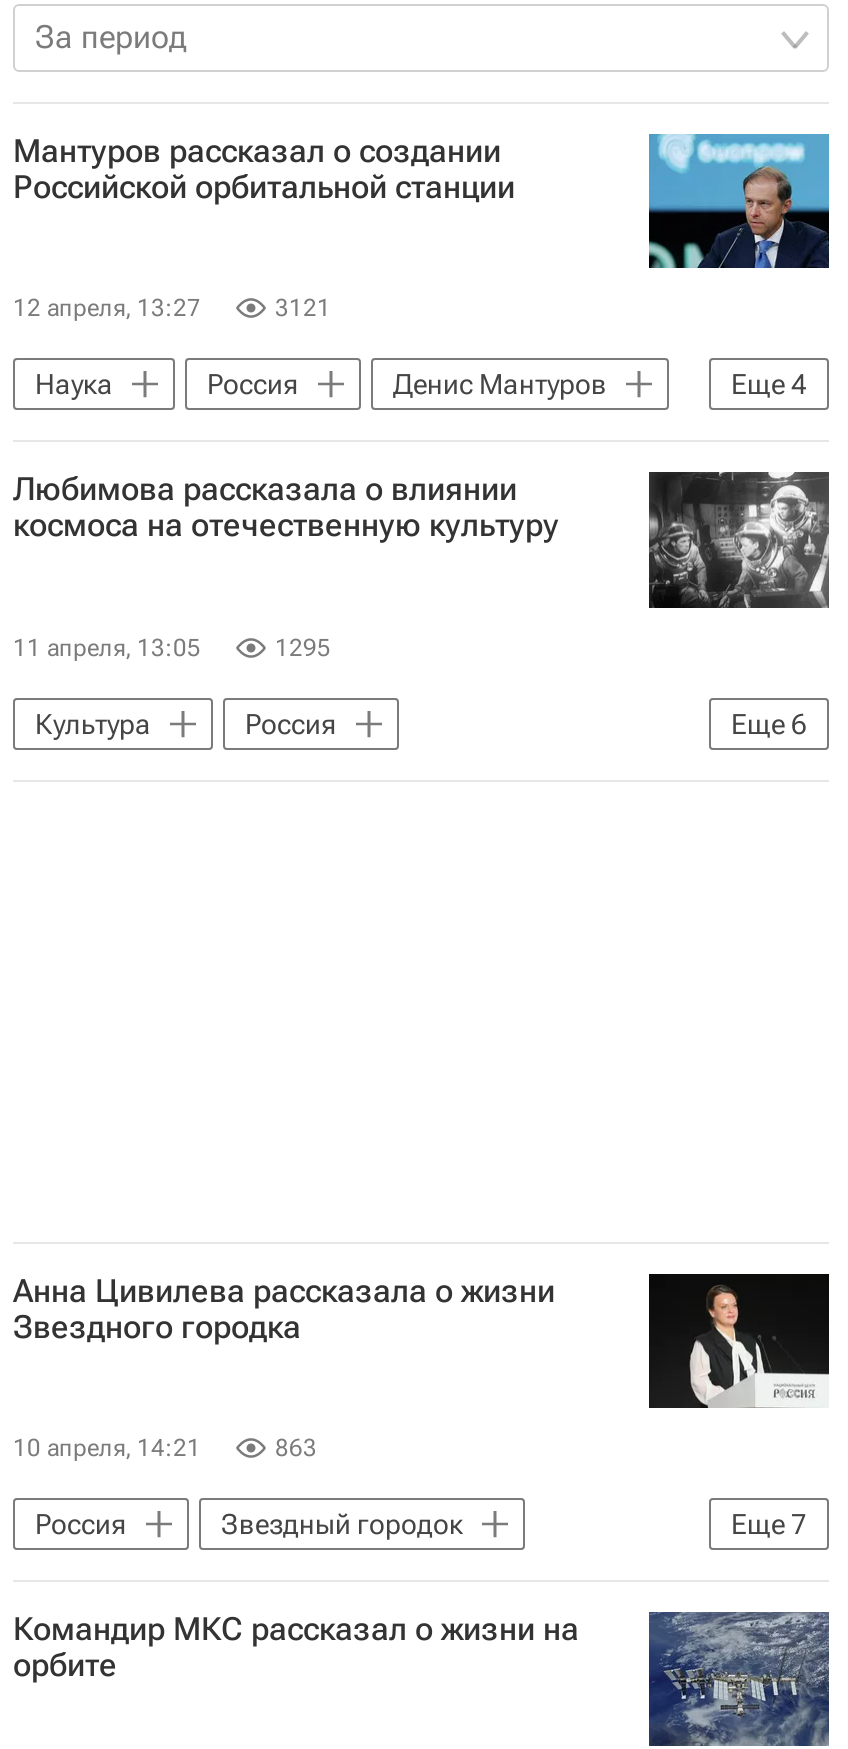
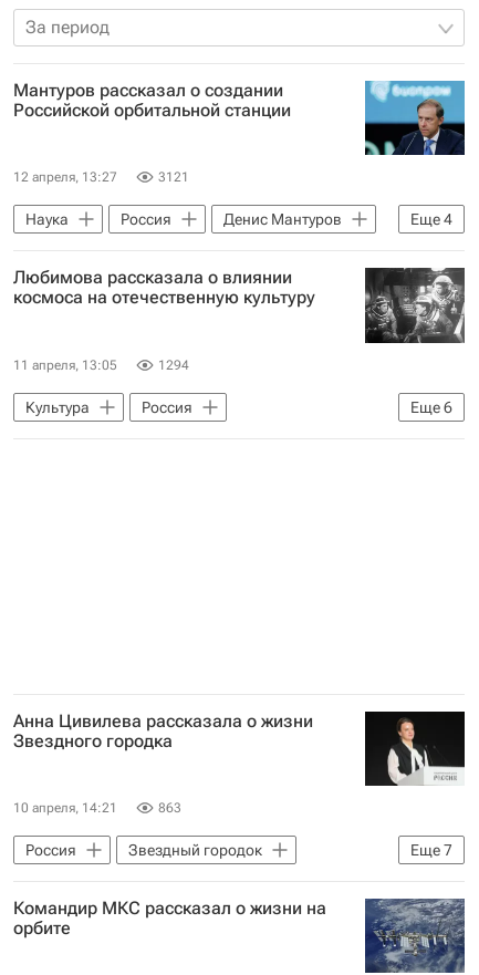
- 1295
+ 1294
